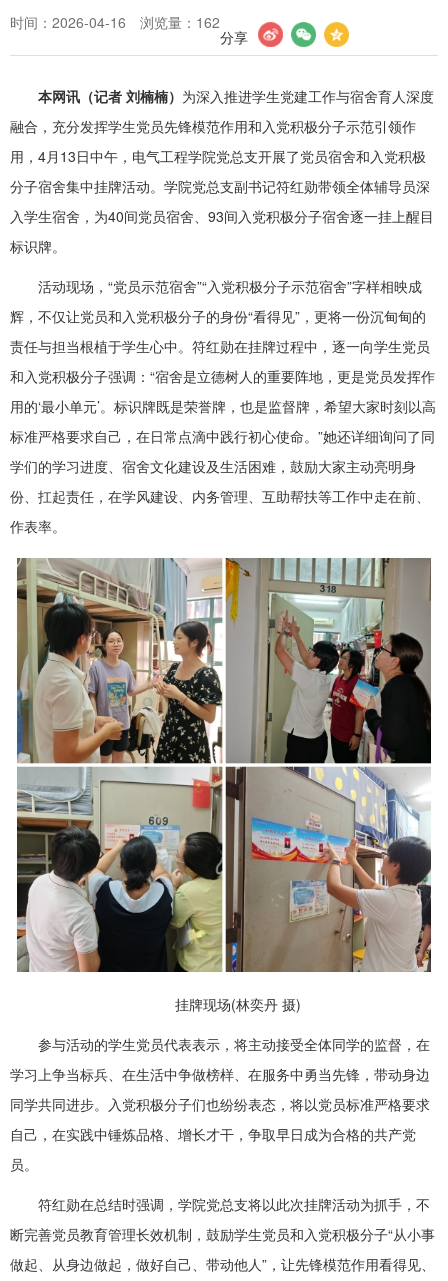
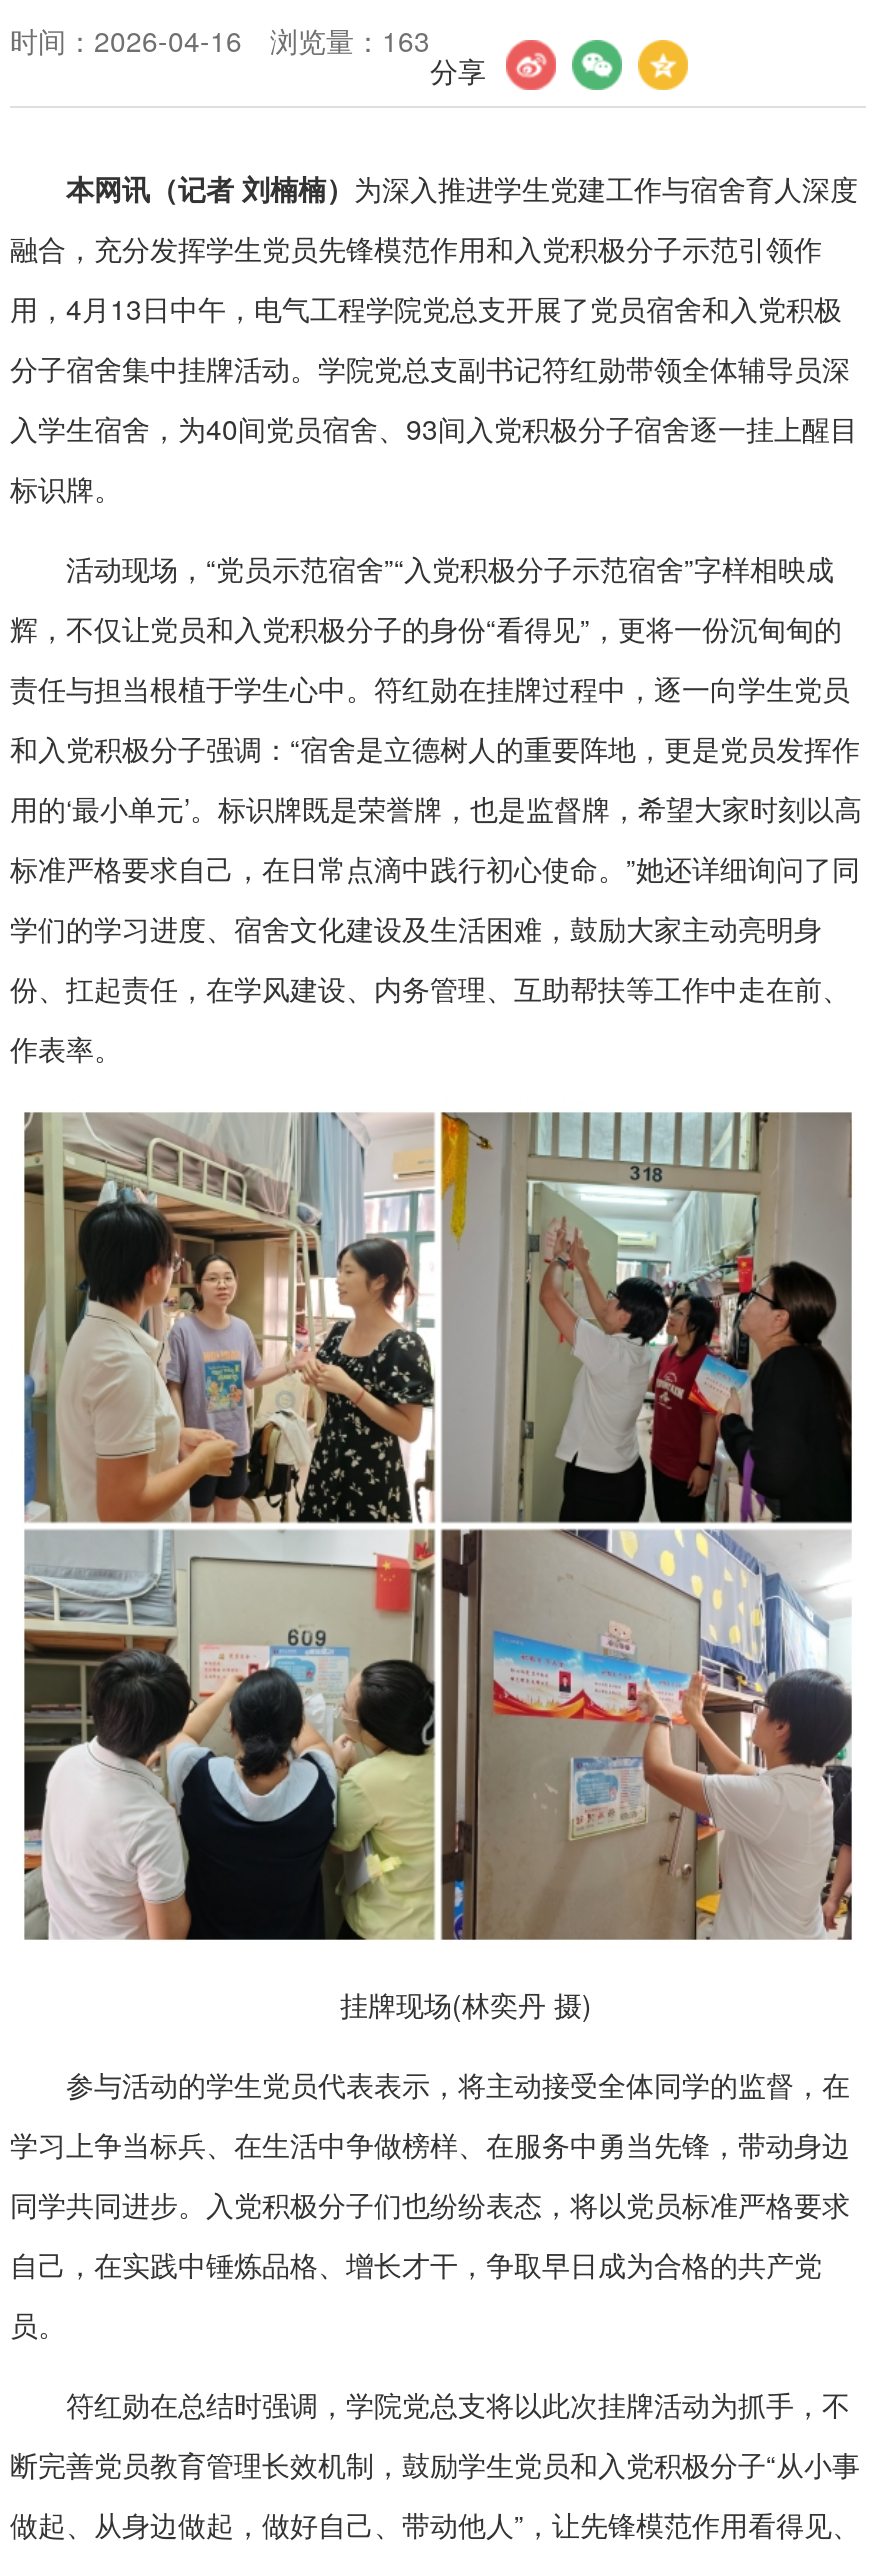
- 时间：2026-04-16 浏览量：162
+ 时间：2026-04-16 浏览量：163
